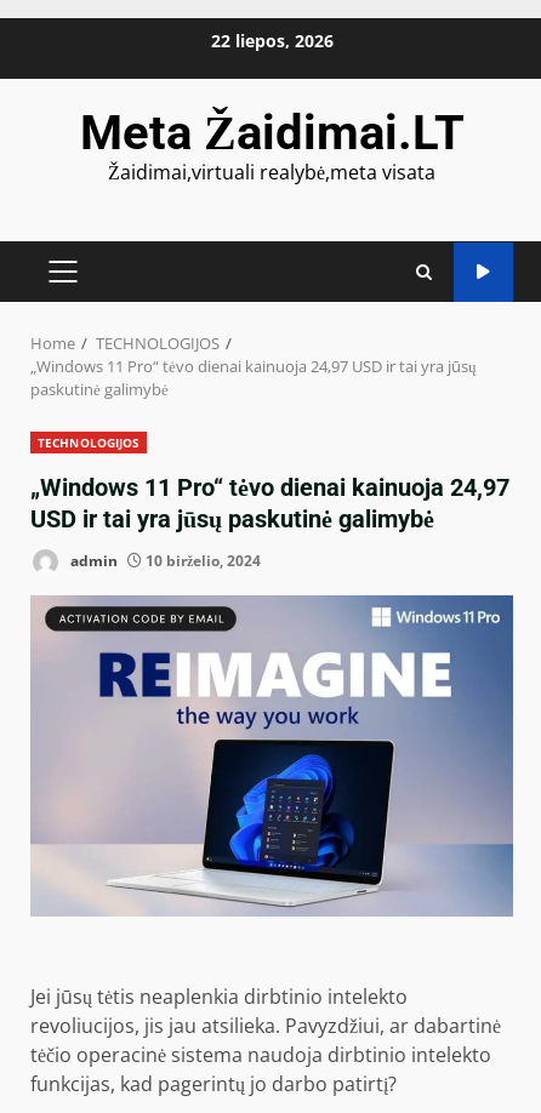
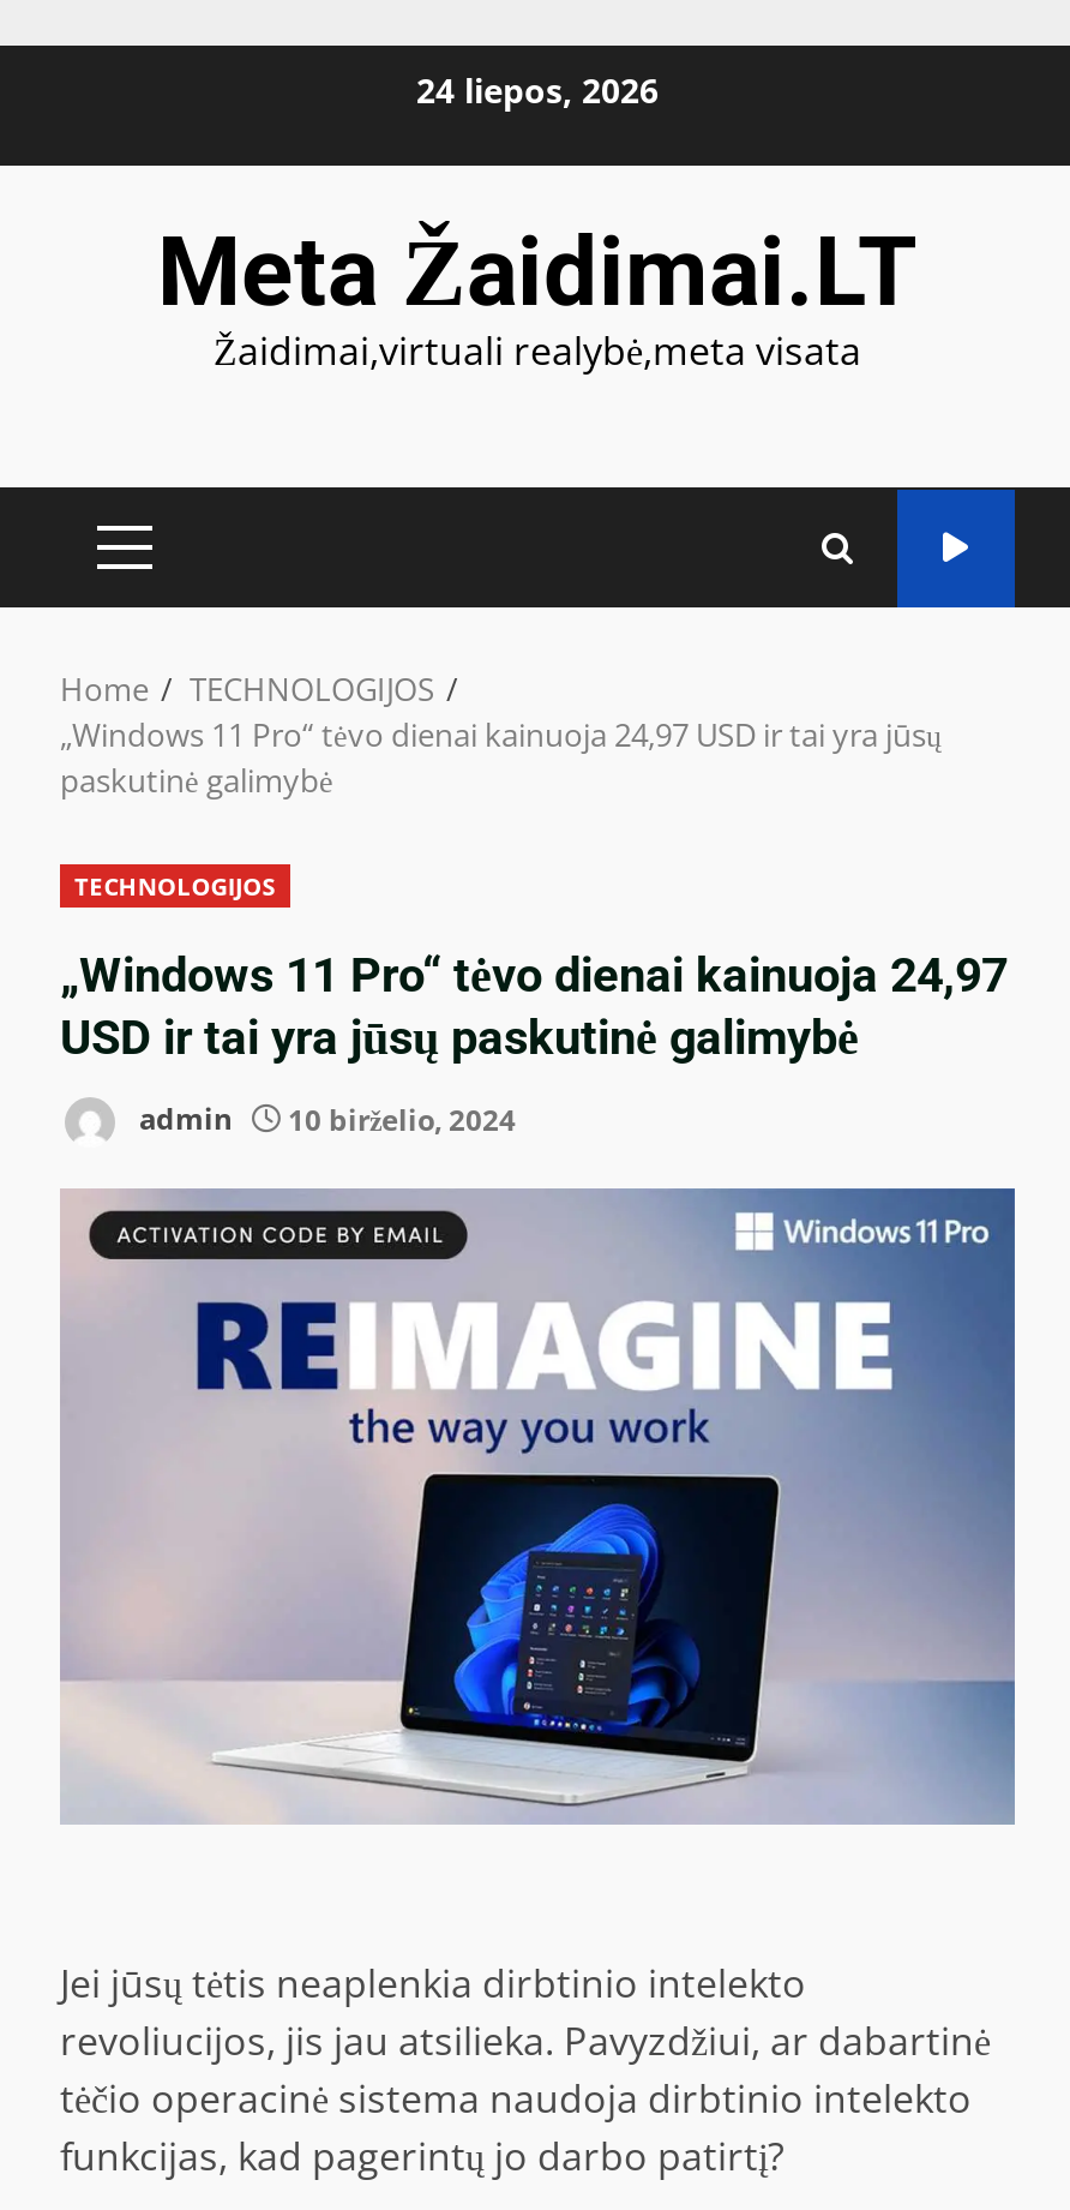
- 22 liepos, 2026
+ 24 liepos, 2026
